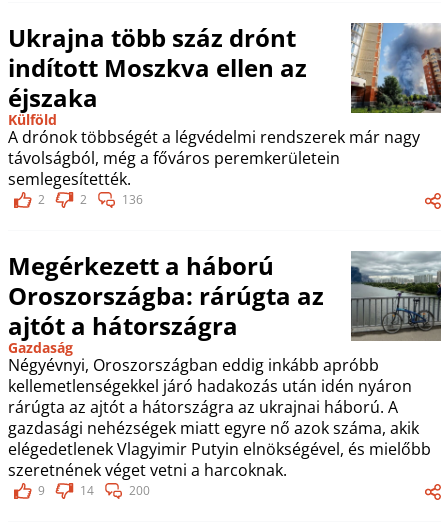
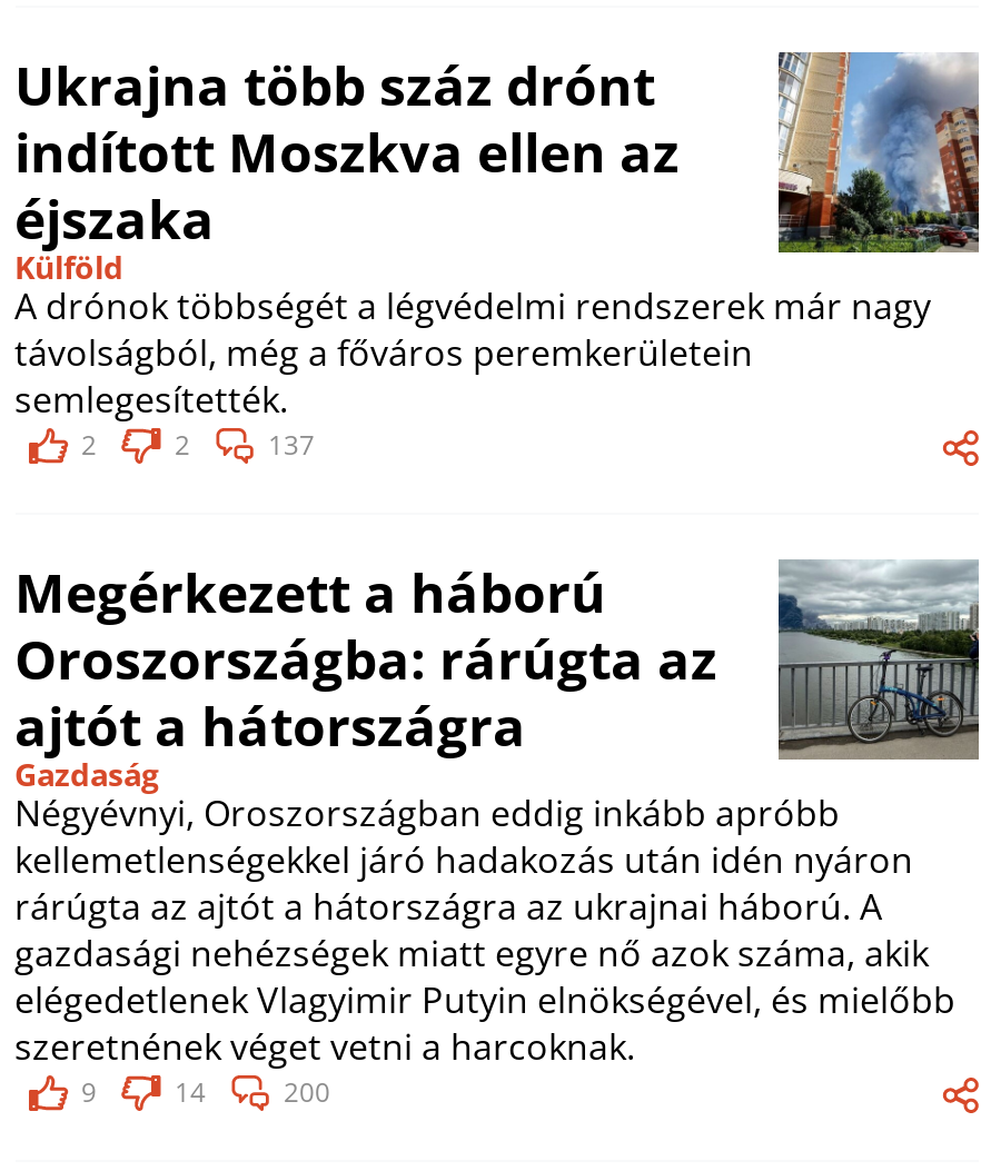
- 136
+ 137
